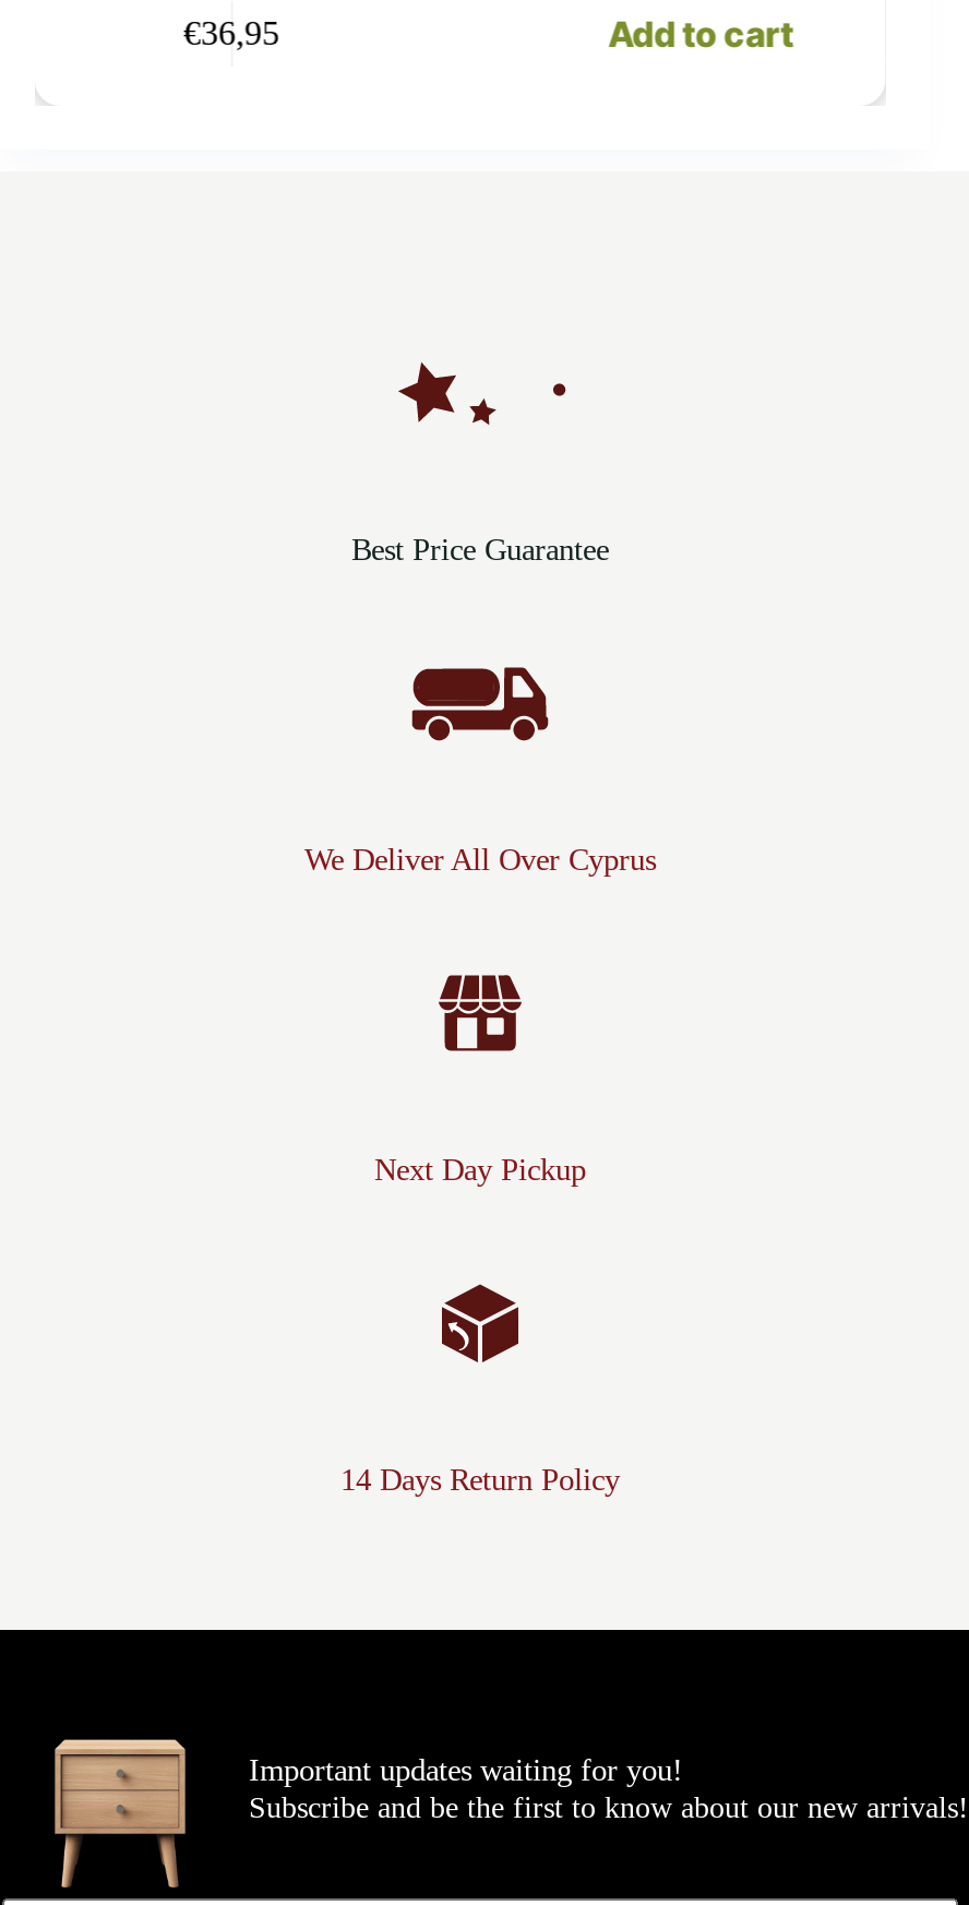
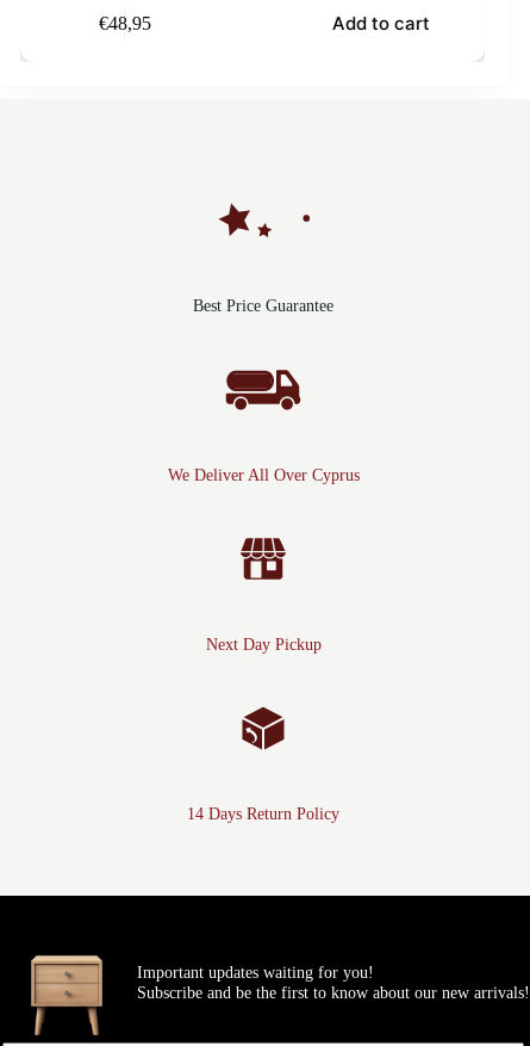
- €36,95
+ €48,95
